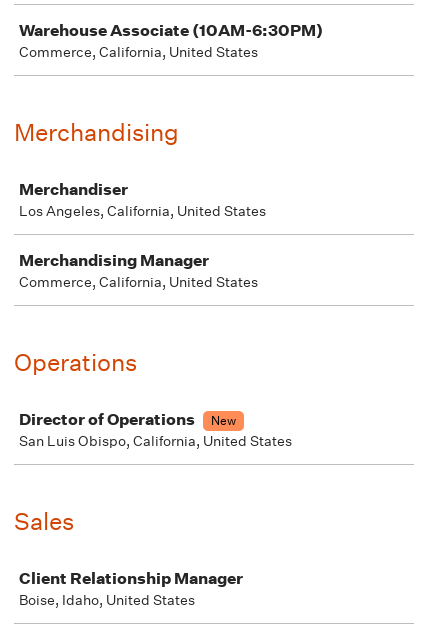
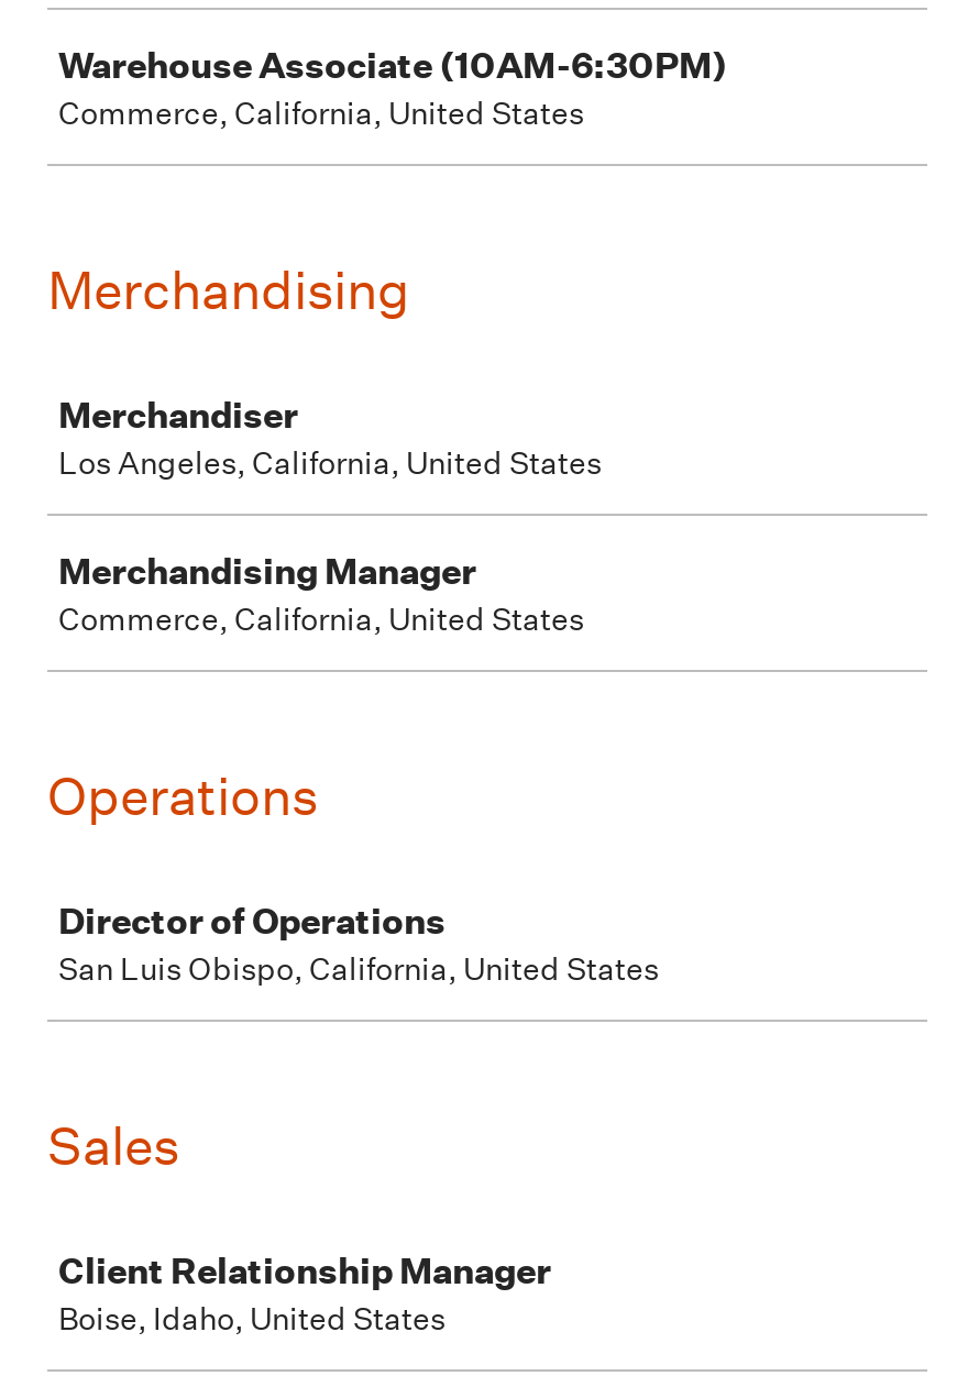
- New
